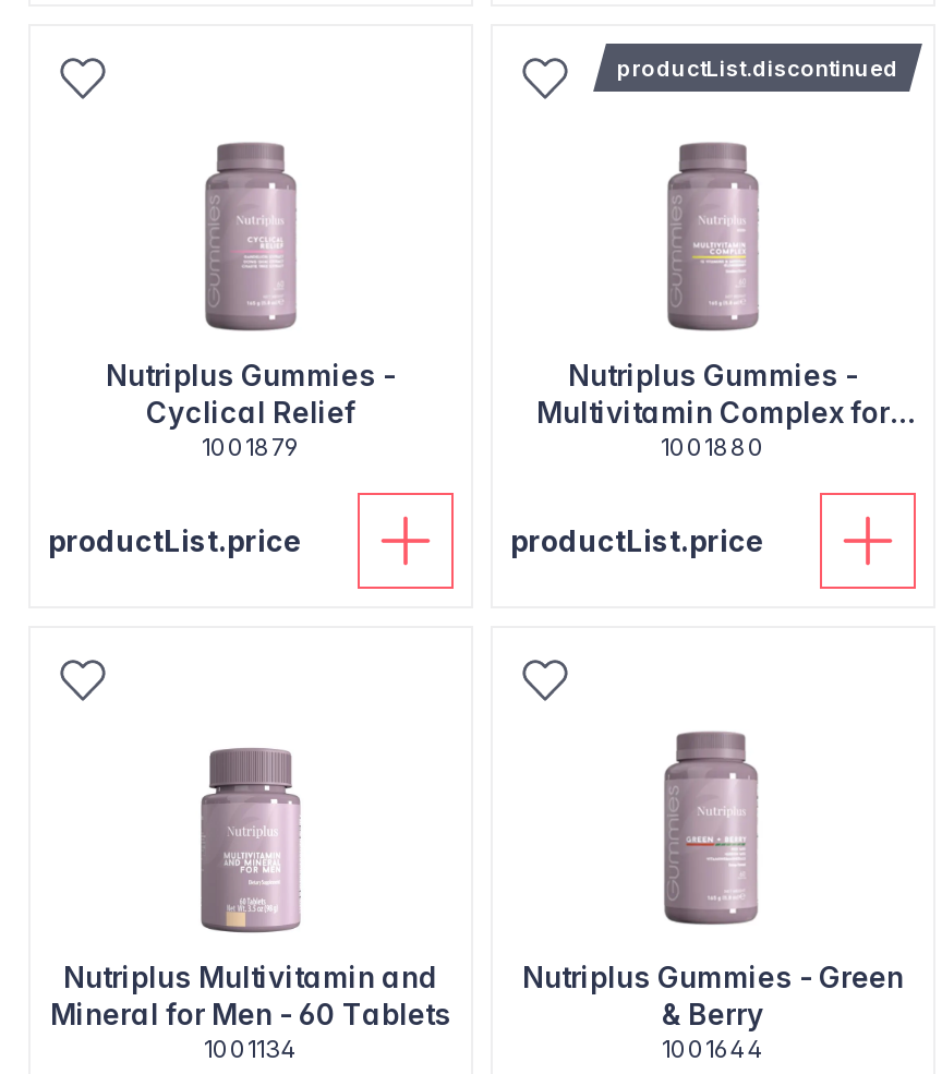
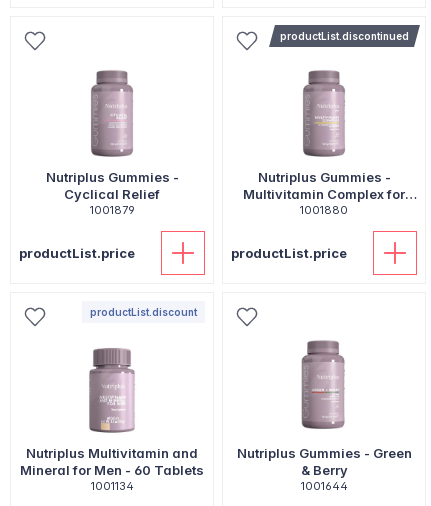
+ productList.discount
